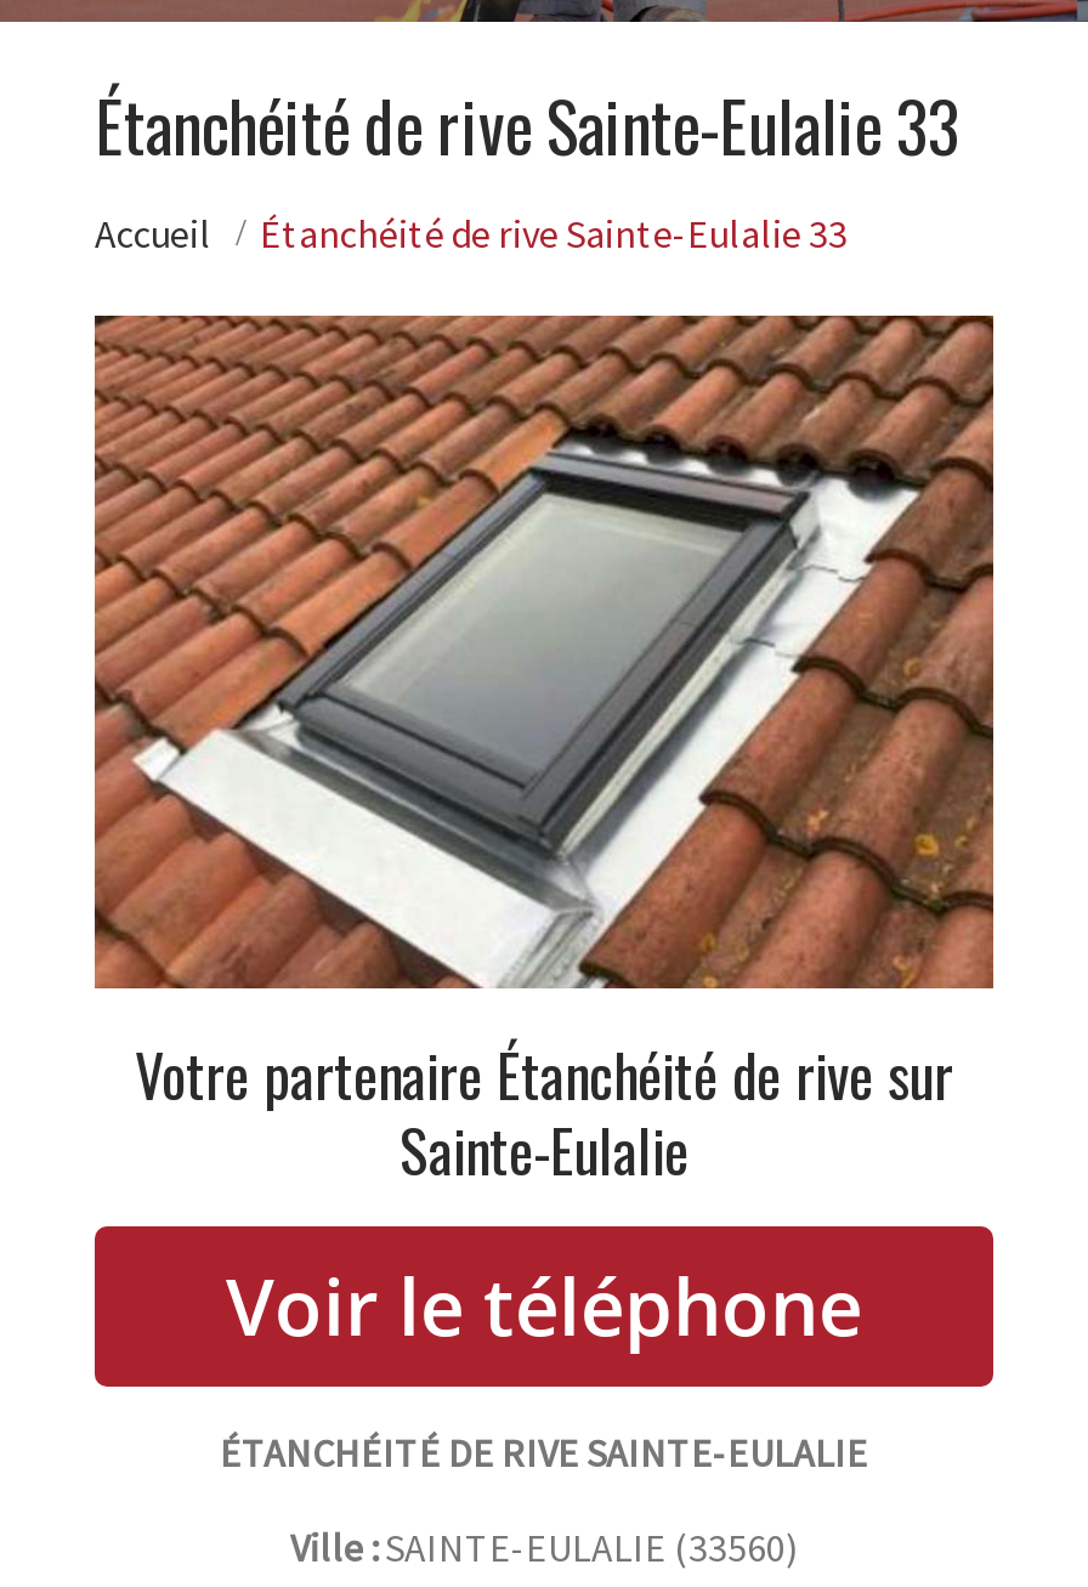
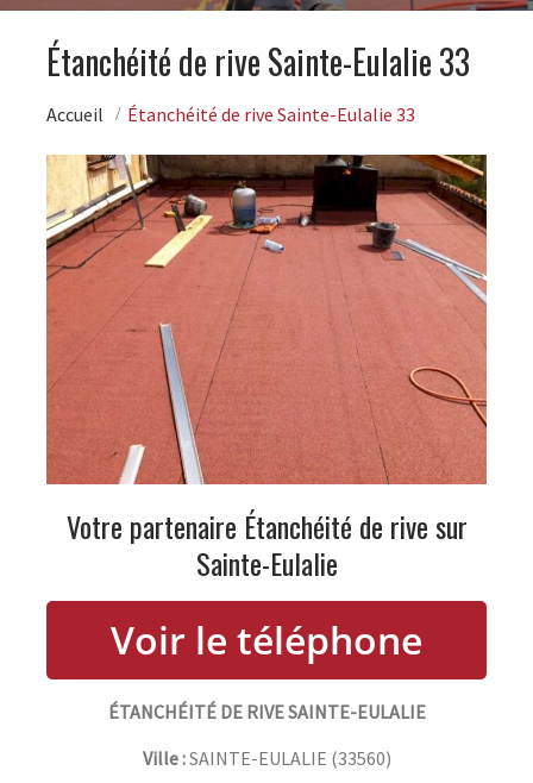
- [image]
+ [image]
